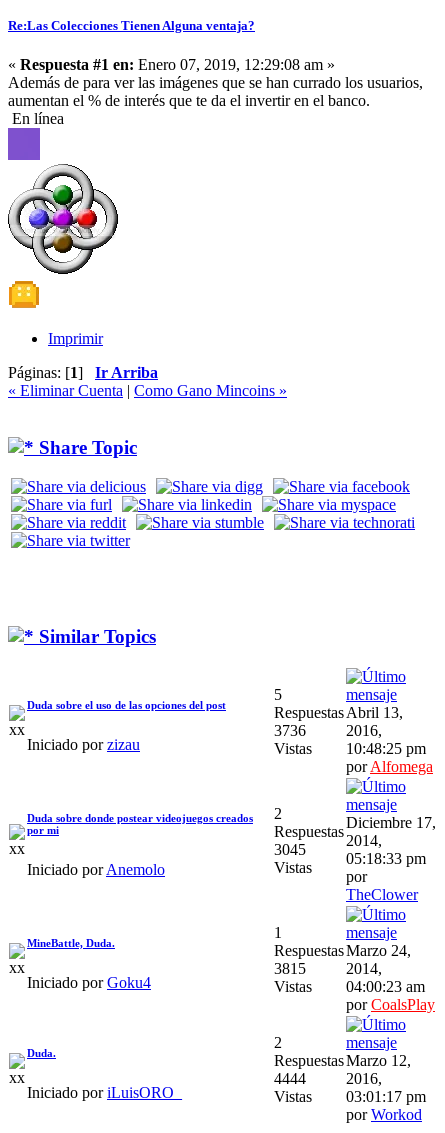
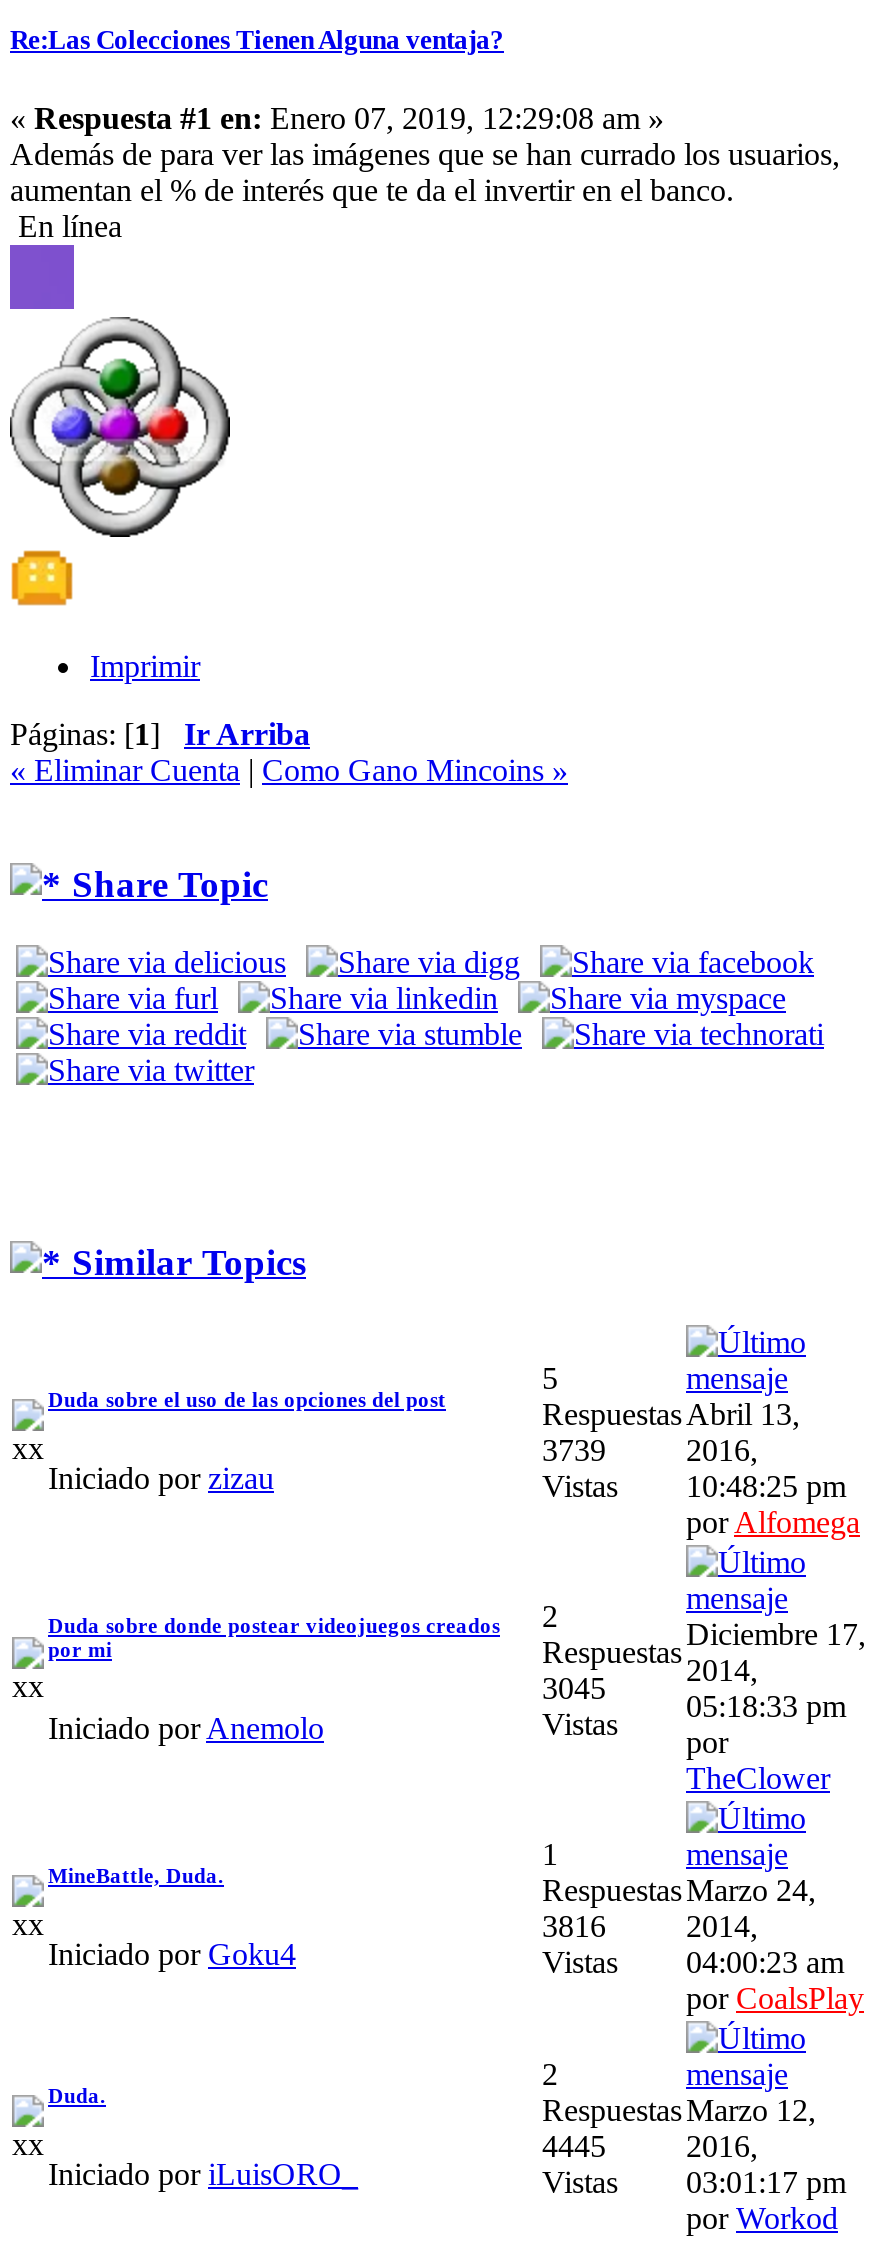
- 3736
+ 3739

- 3815
+ 3816

- 4444
+ 4445
